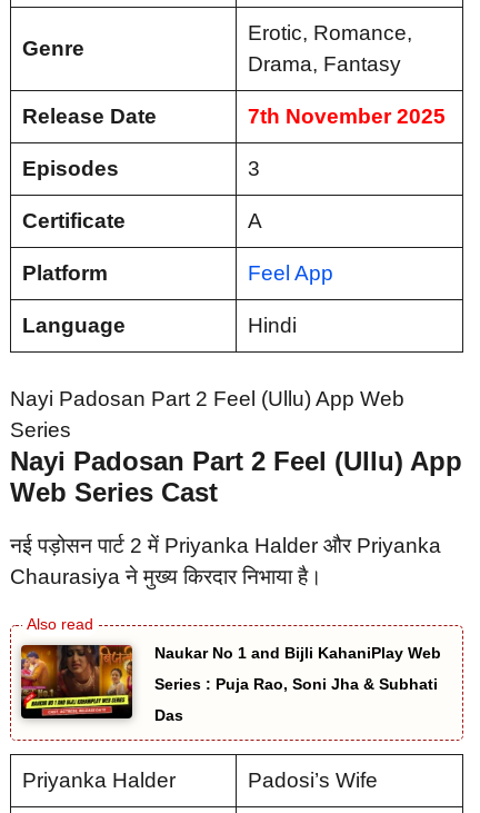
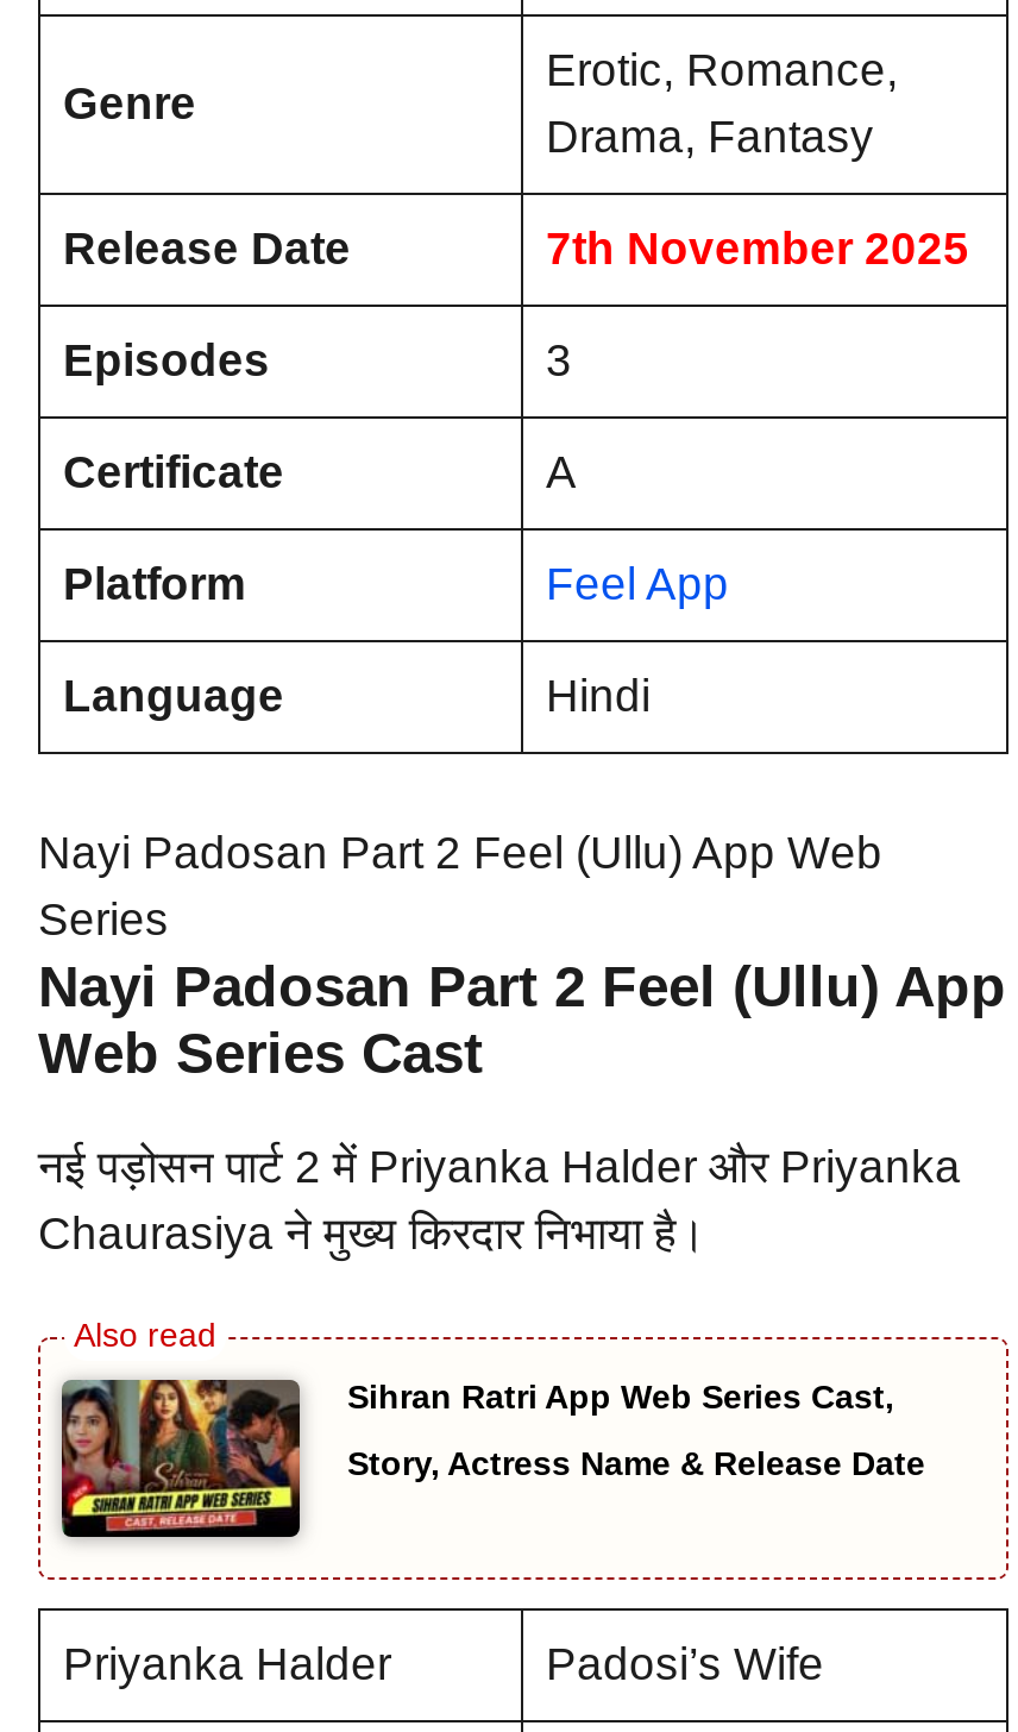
- [image]
- Naukar No 1 and Bijli KahaniPlay Web
- Series : Puja Rao, Soni Jha & Subhati
- Das
+ [image]
+ Sihran Ratri App Web Series Cast,
+ Story, Actress Name & Release Date
